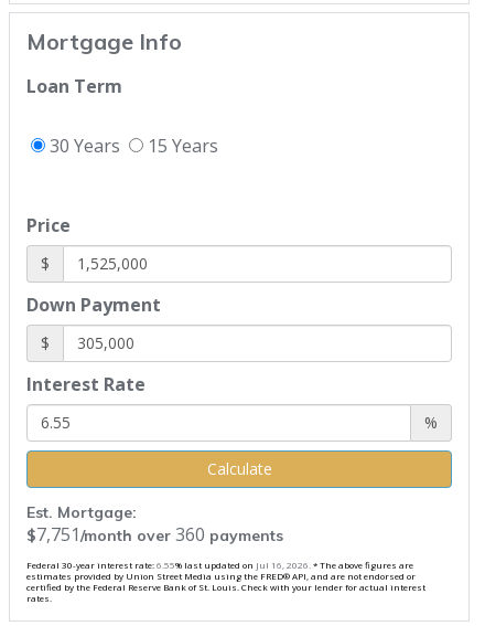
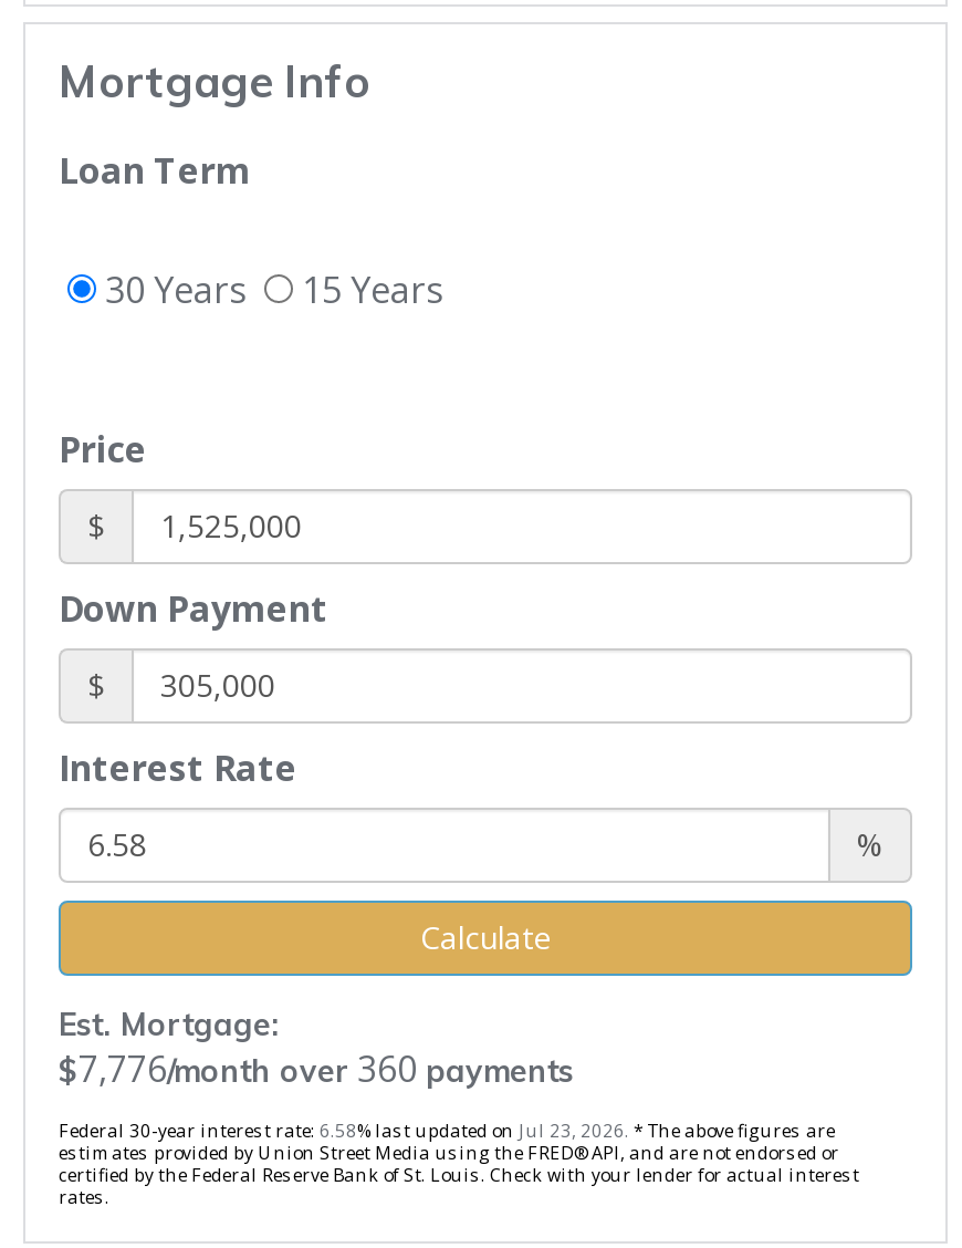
- $7,751/month over 360 payments
+ $7,776/month over 360 payments

- Federal 30-year interest rate: 6.55% last updated on Jul 16, 2026. * The above figures are
+ Federal 30-year interest rate: 6.58% last updated on Jul 23, 2026. * The above figures are
